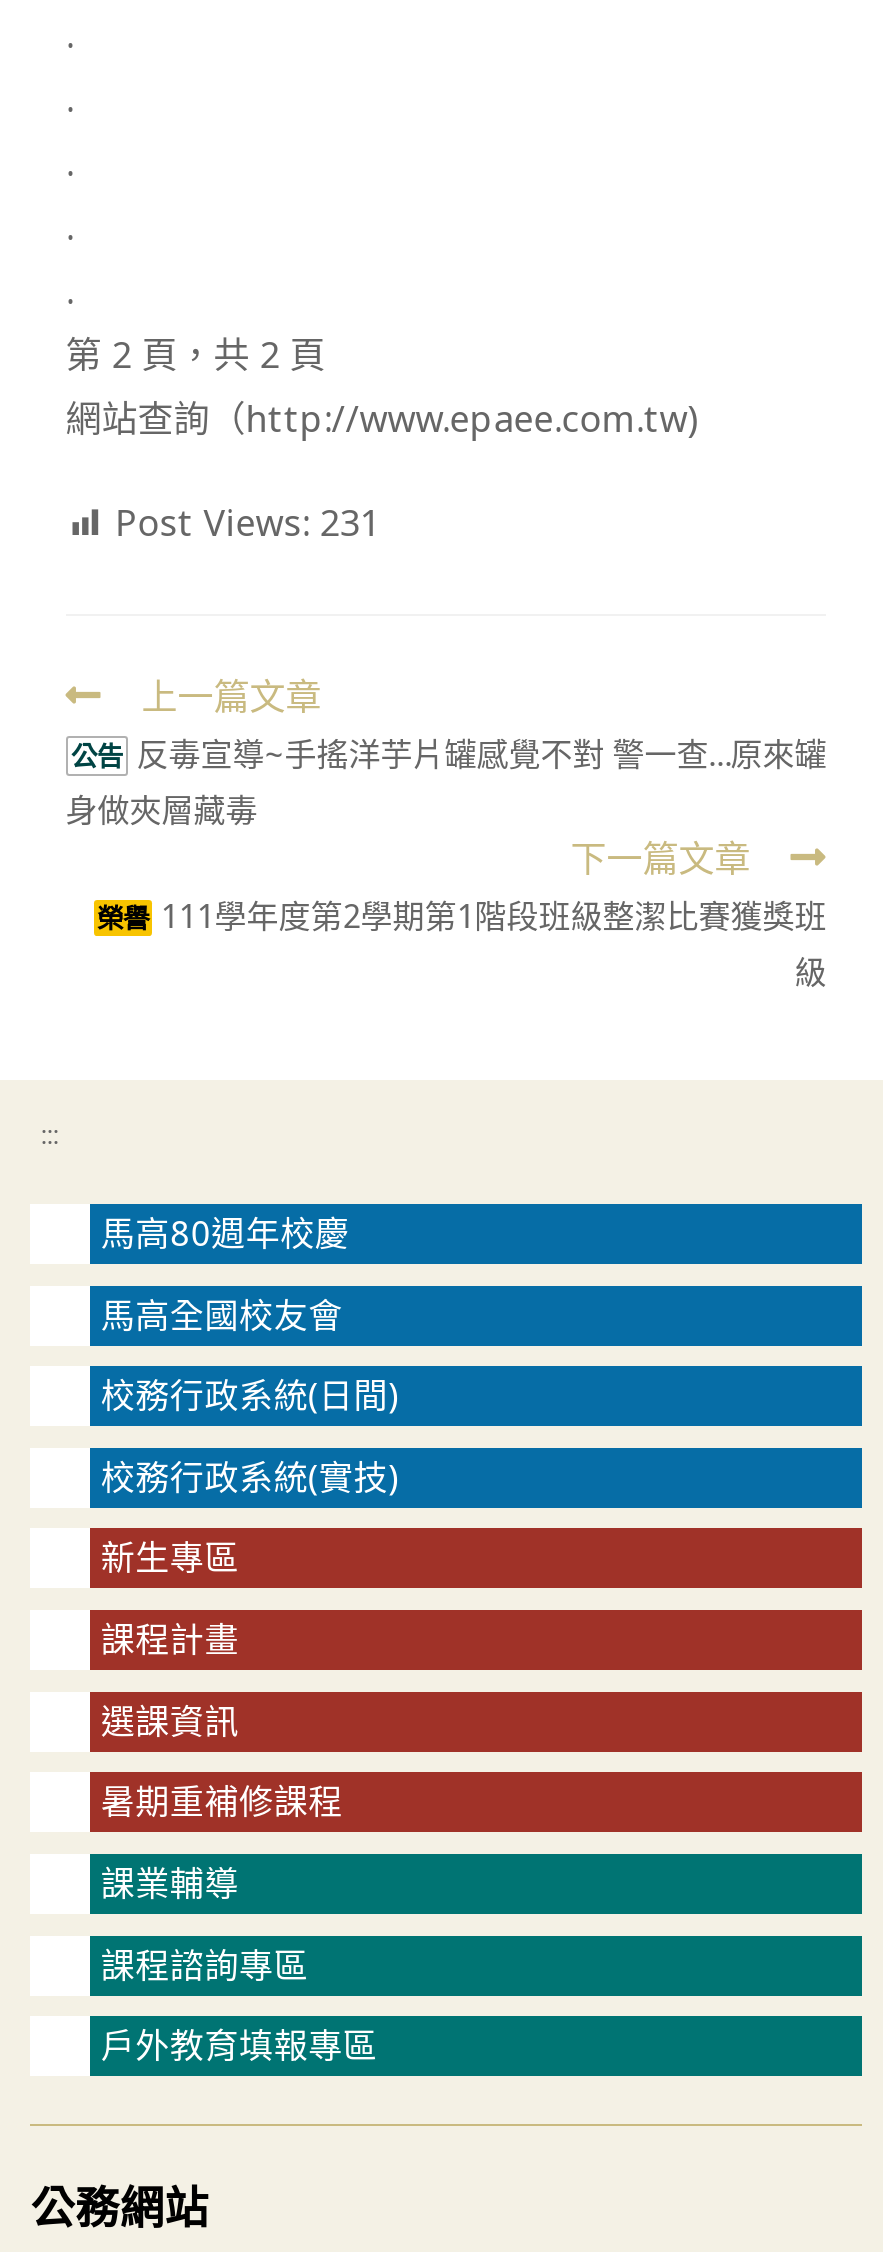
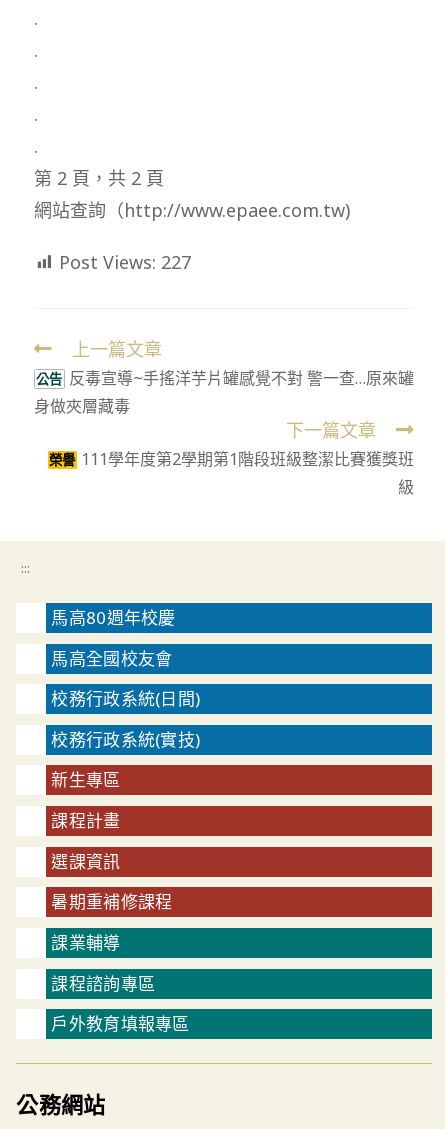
- Post Views: 231
+ Post Views: 227
